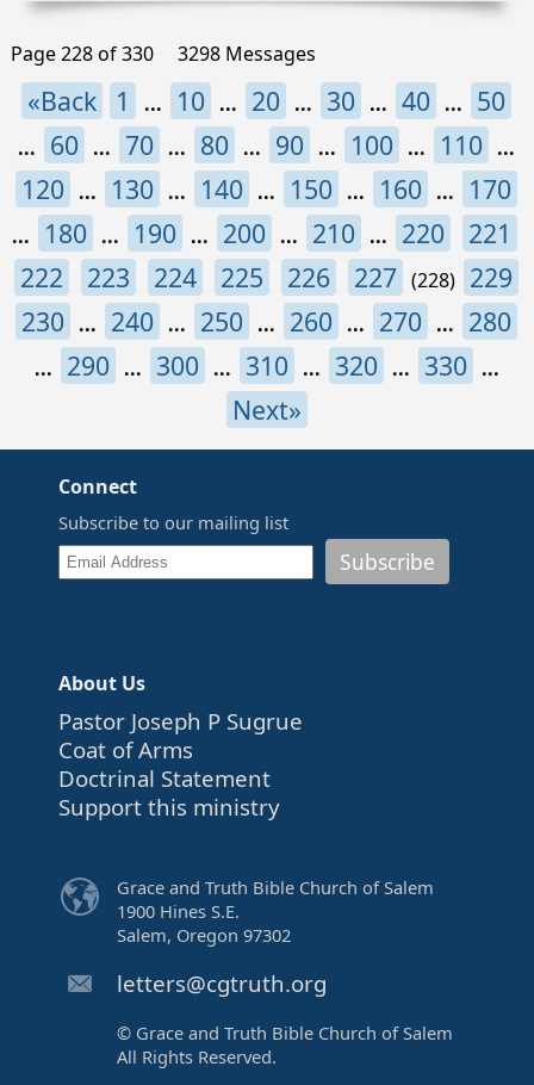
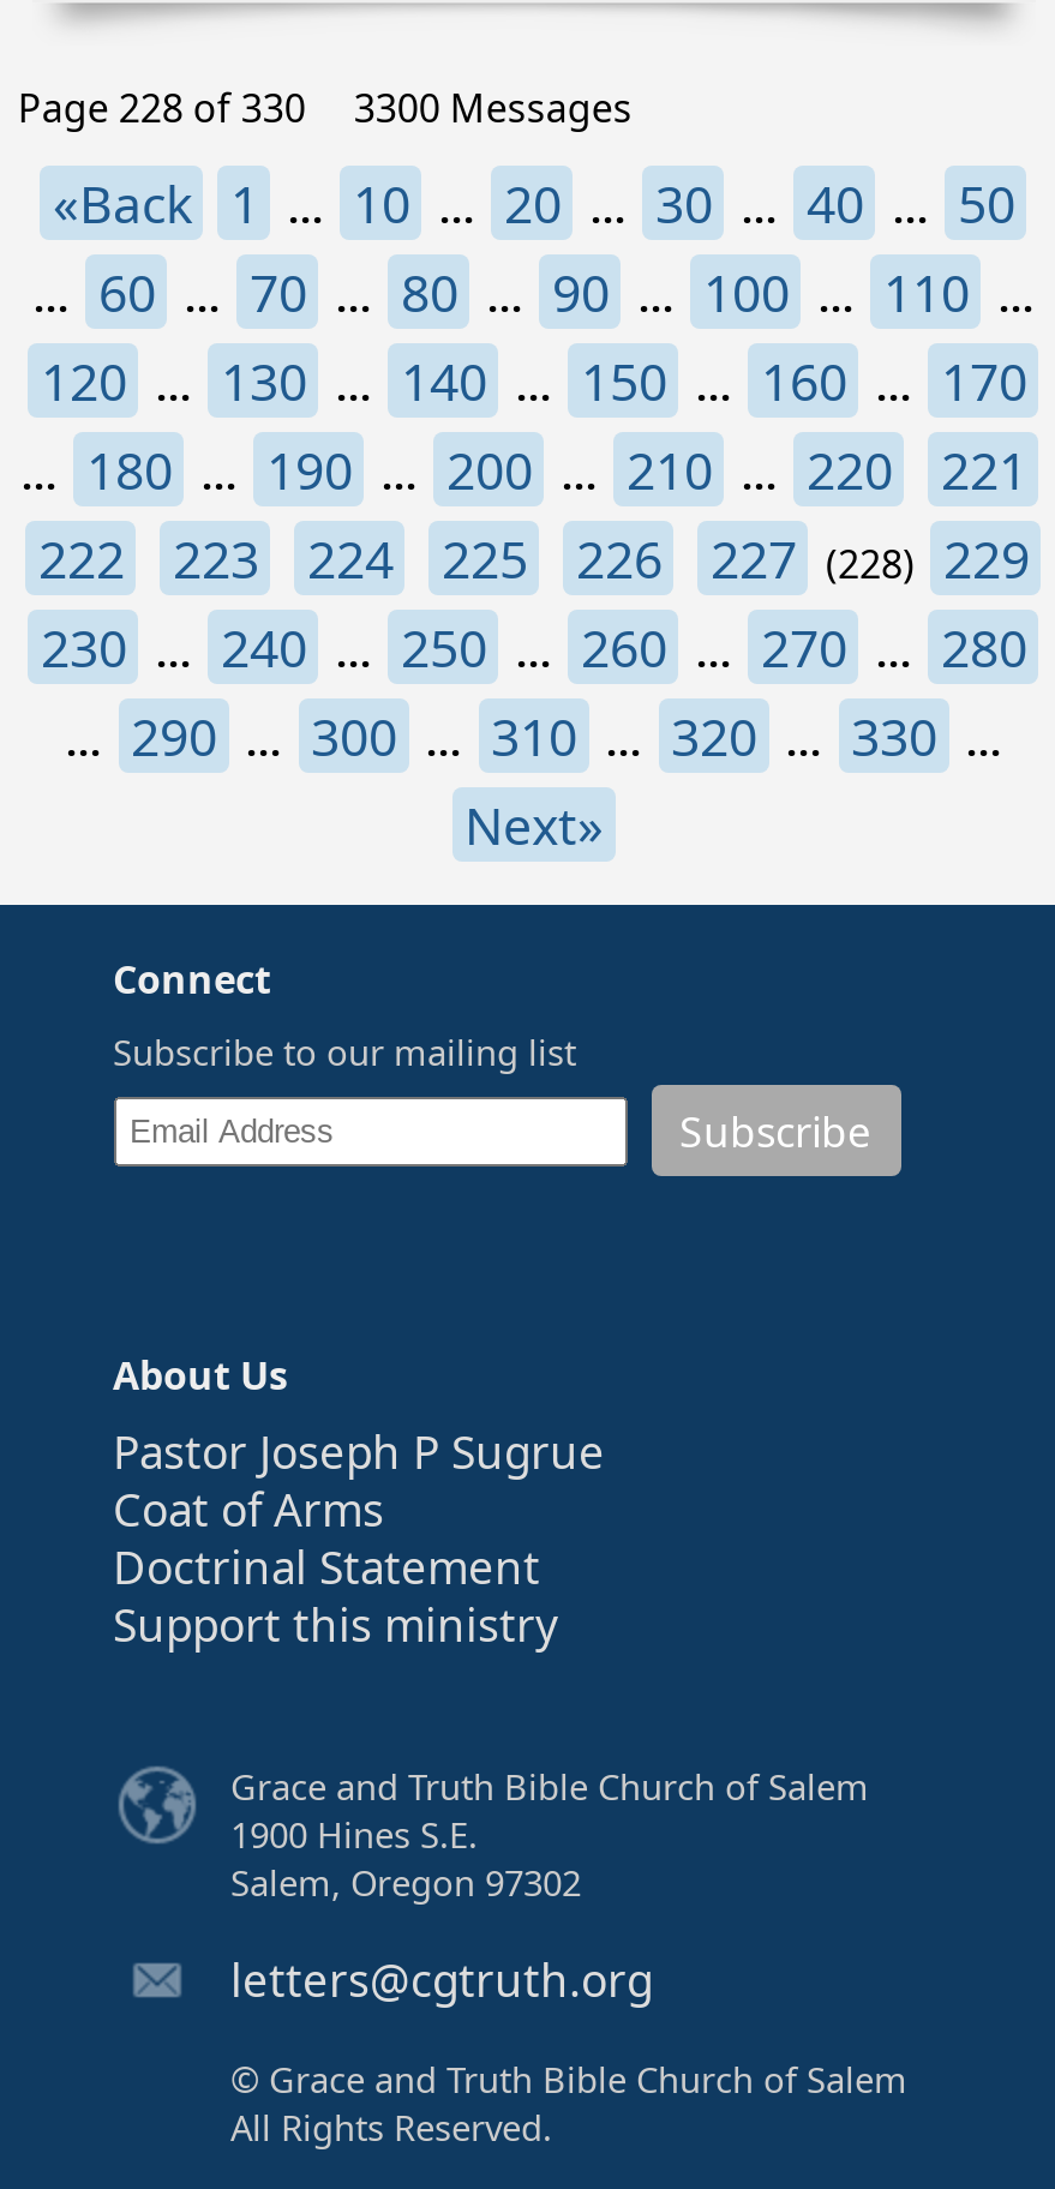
- Page 228 of 330 3298 Messages
+ Page 228 of 330 3300 Messages
